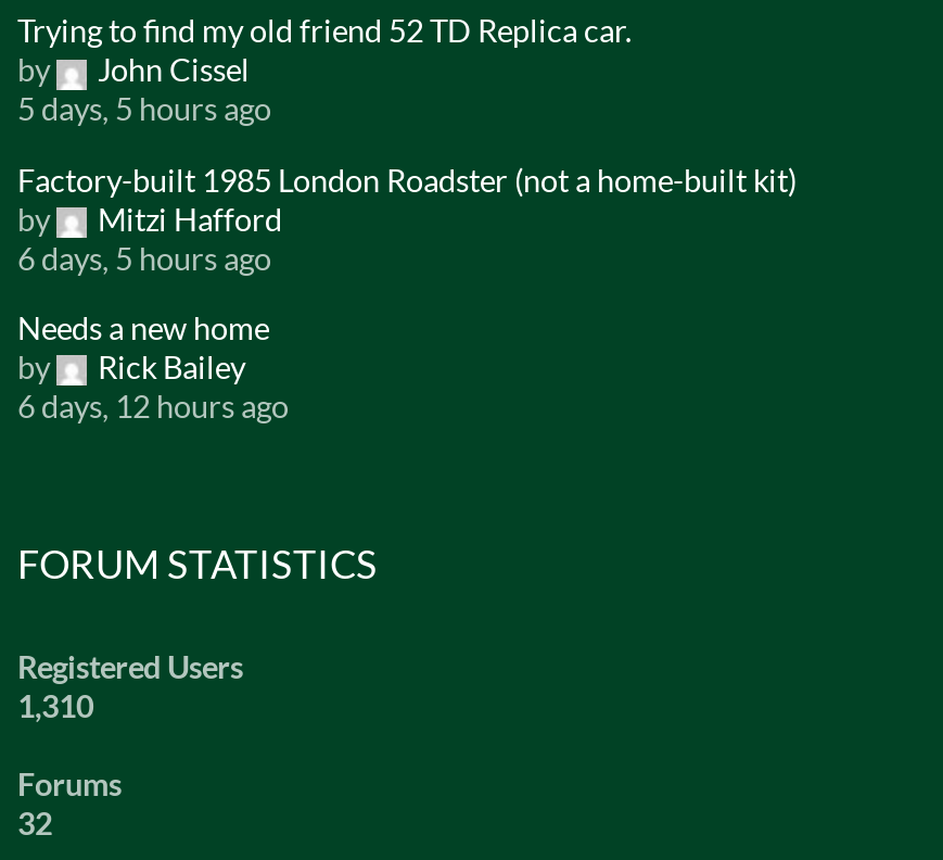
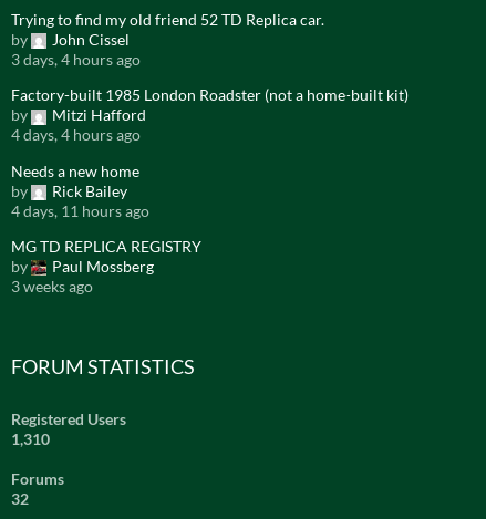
- 5 days, 5 hours ago
+ 3 days, 4 hours ago

- 6 days, 5 hours ago
+ 4 days, 4 hours ago

- 6 days, 12 hours ago
+ 4 days, 11 hours ago
+ MG TD REPLICA REGISTRY
+ by
+ Paul Mossberg
+ 3 weeks ago
